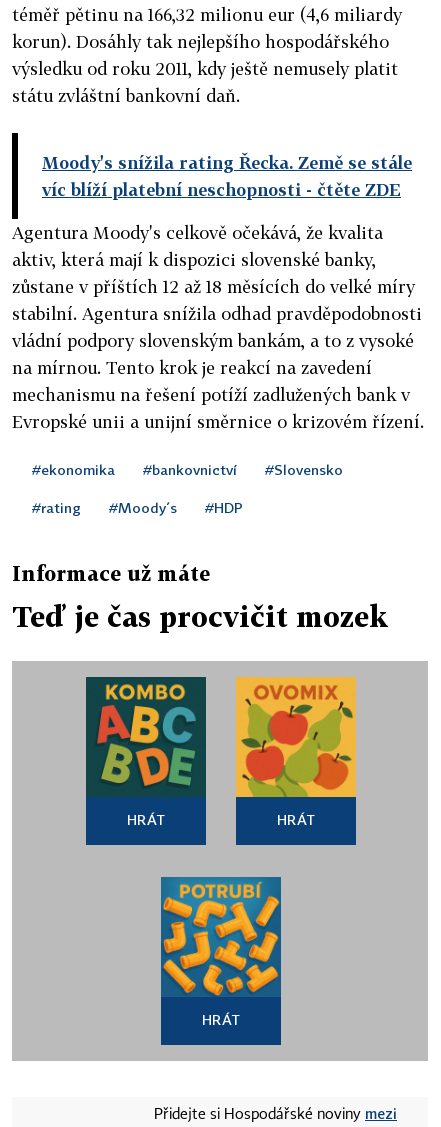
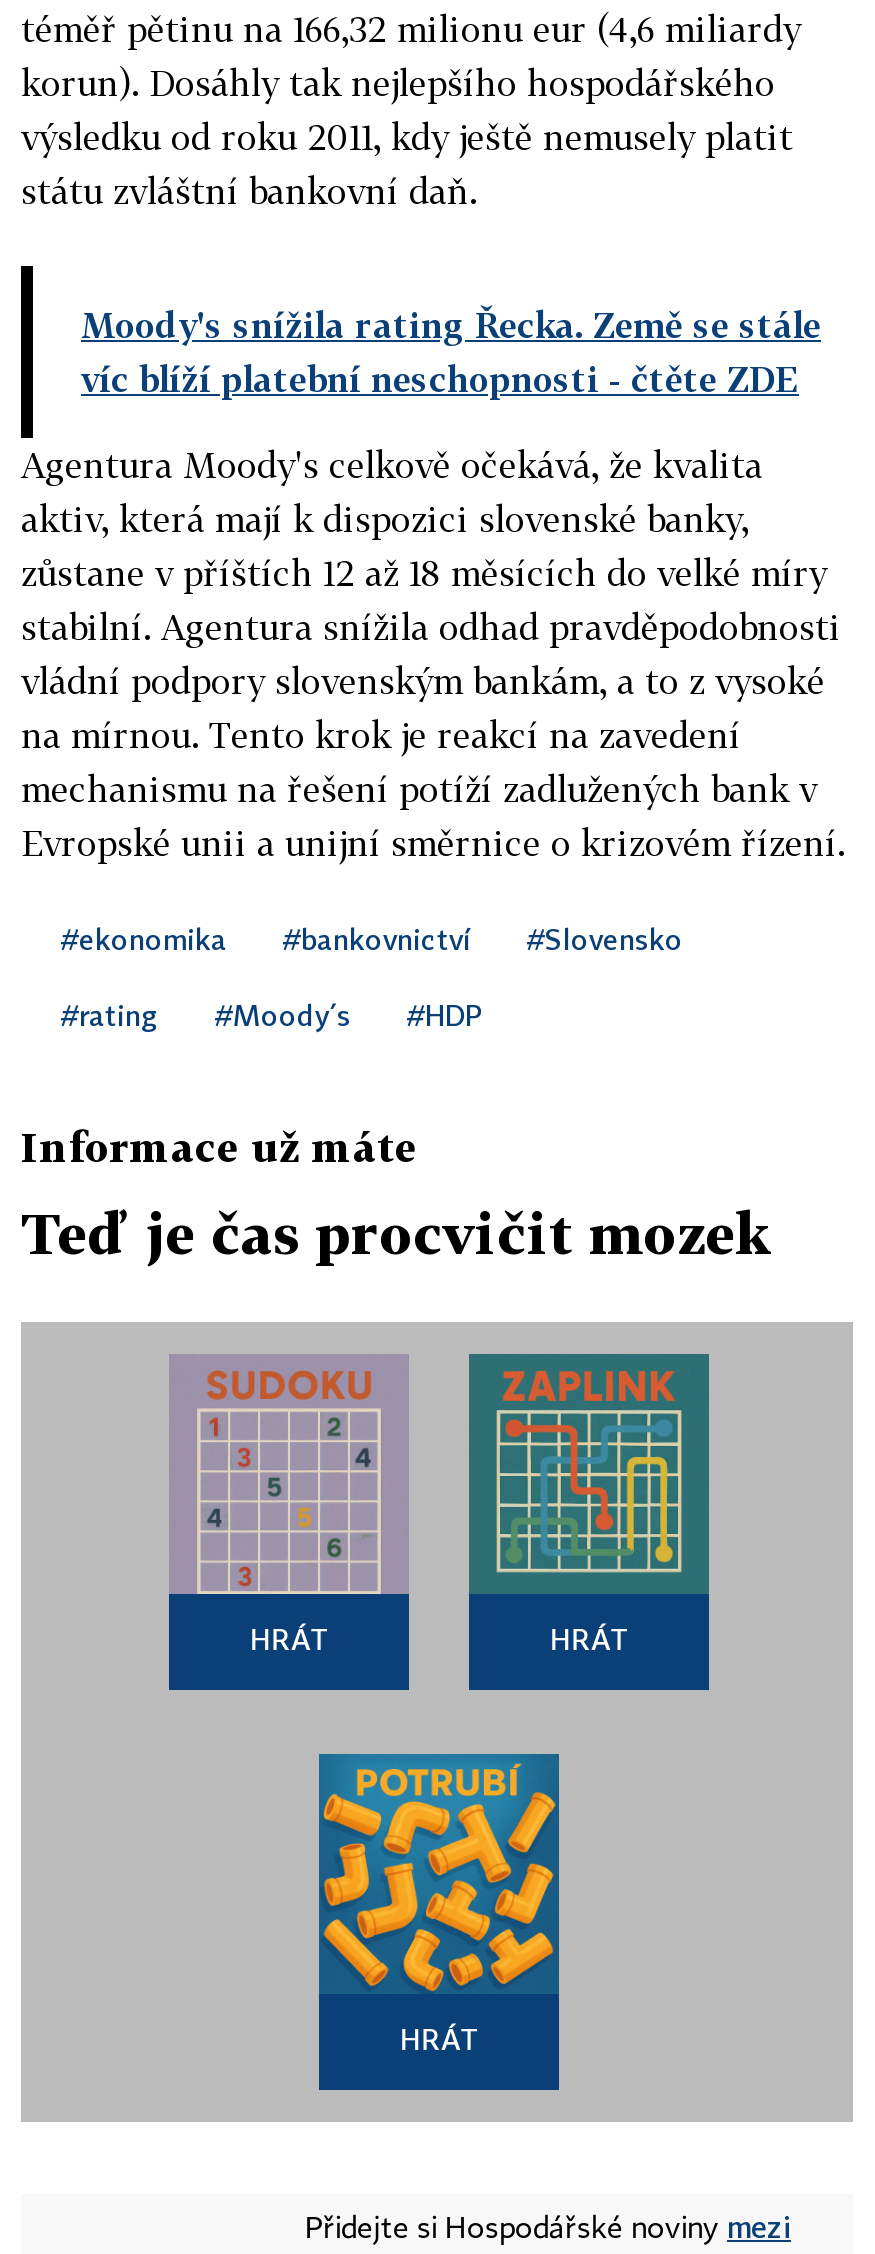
- [image]
+ [image]

- [image]
+ [image]
